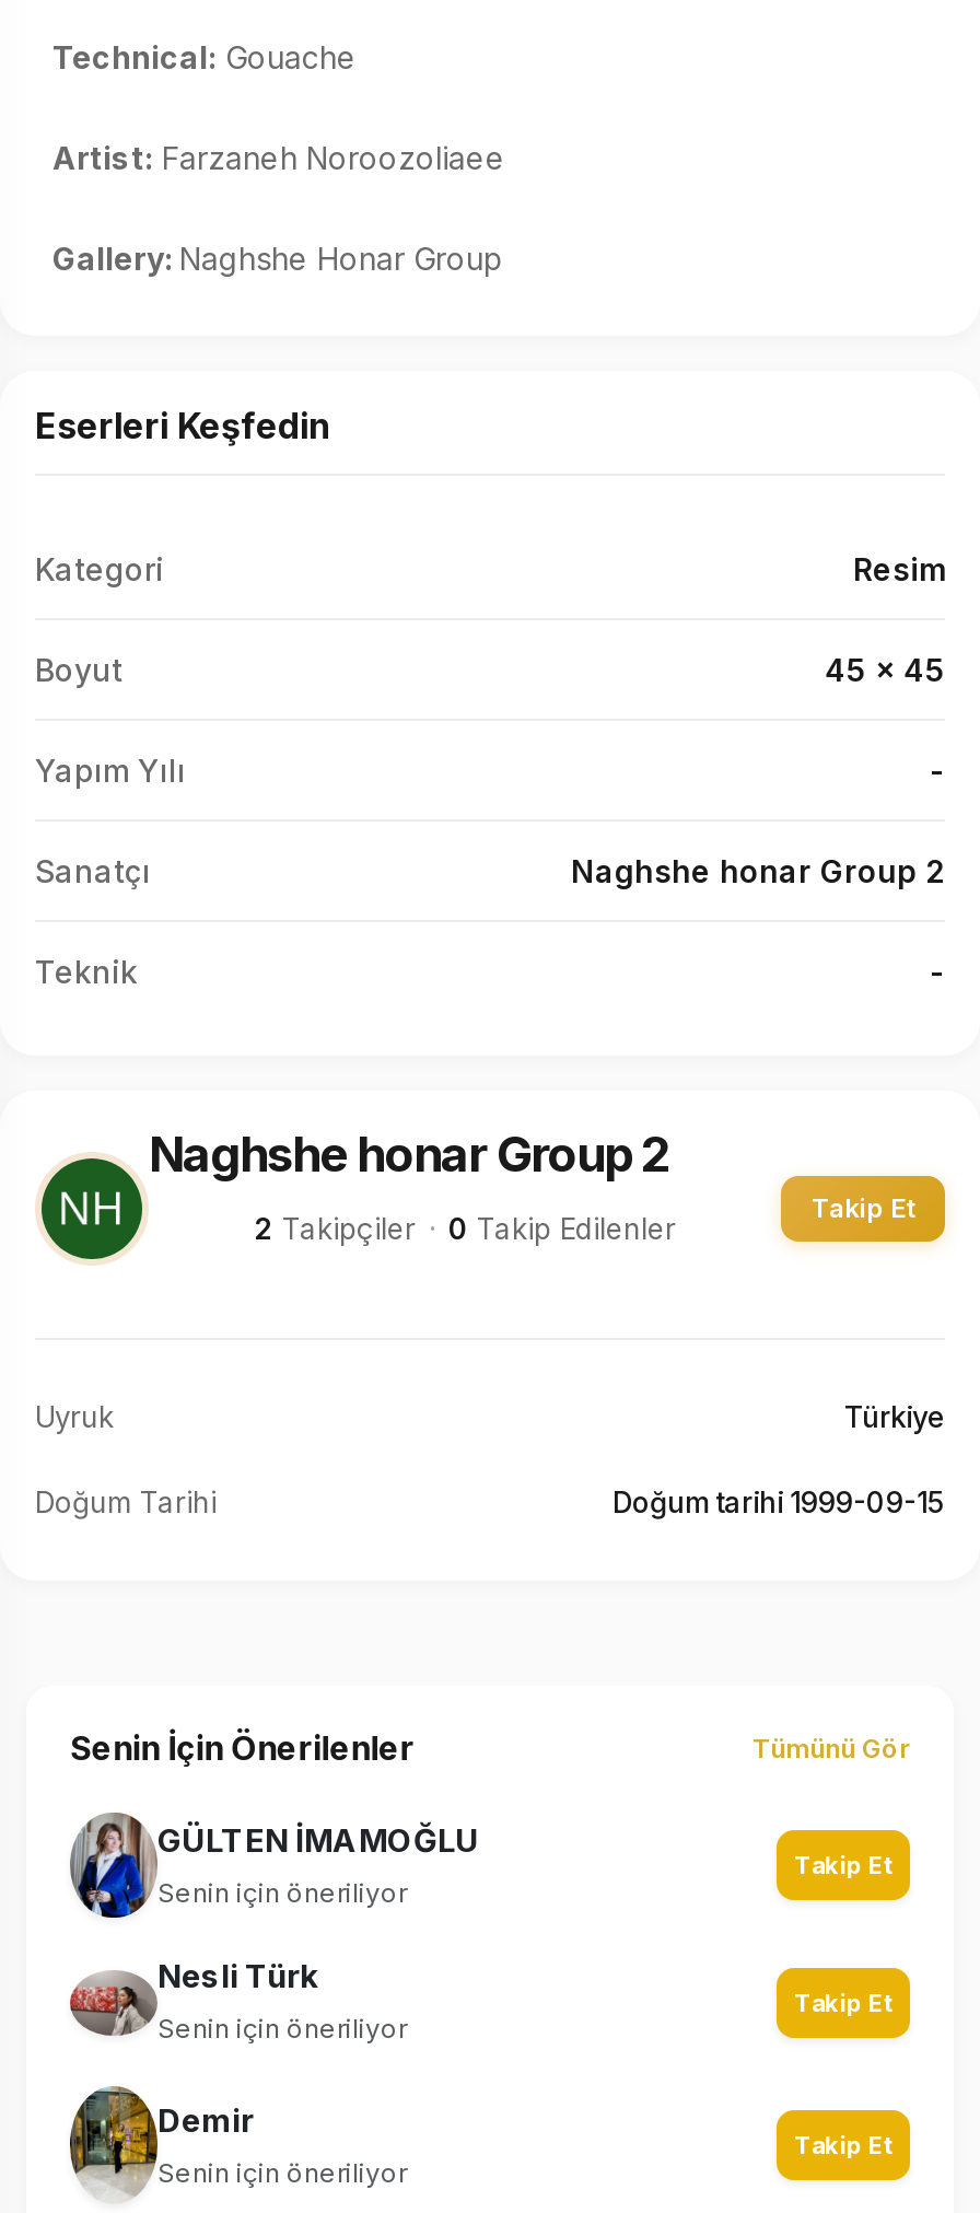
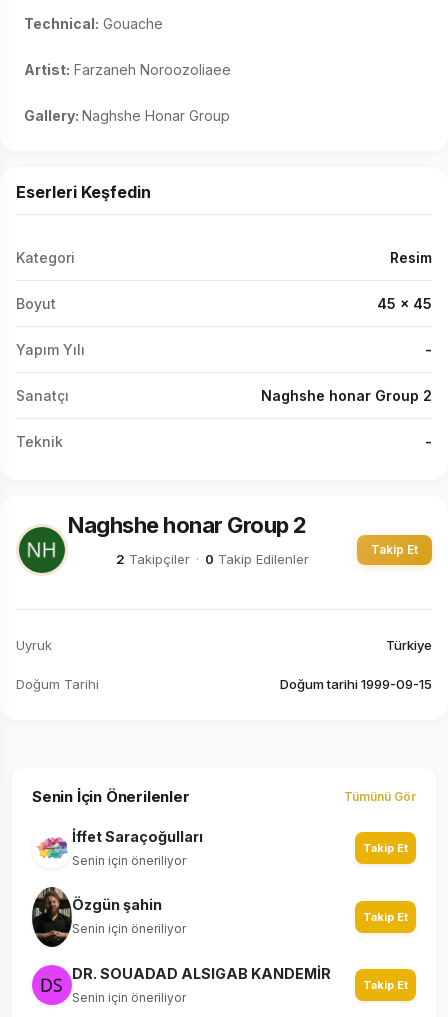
- [image]
- GÜLTEN İMAMOĞLU
+ [image]
+ İffet Saraçoğulları

- [image]
- Nesli Türk
+ [image]
+ Özgün şahin

- [image]
- Demir
+ [image]
+ DR. SOUADAD ALSIGAB KANDEMİR
